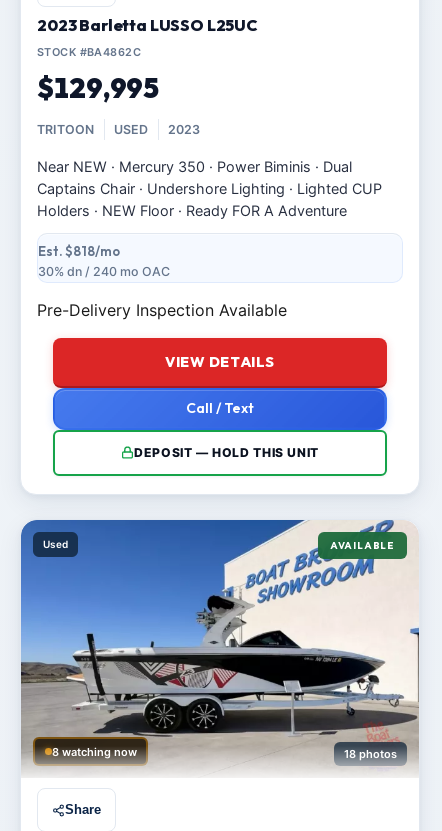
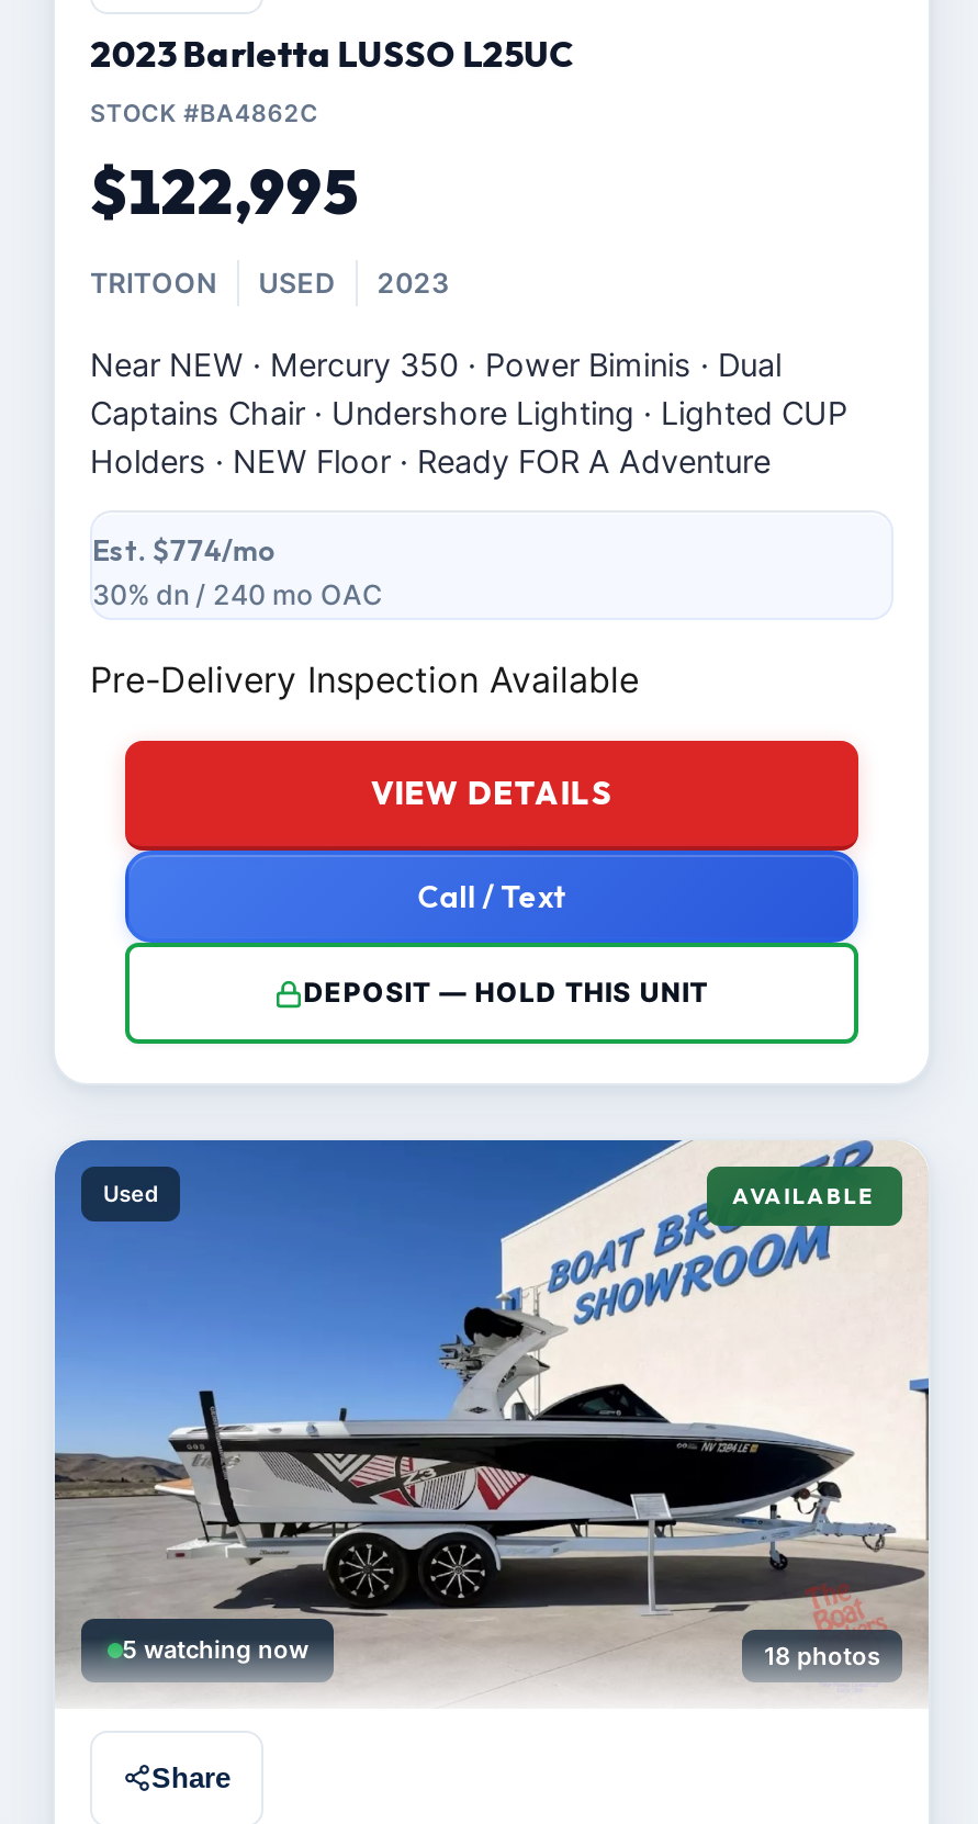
- $129,995
+ $122,995

- Est. $818/mo
+ Est. $774/mo

- 8 watching now
+ 5 watching now
